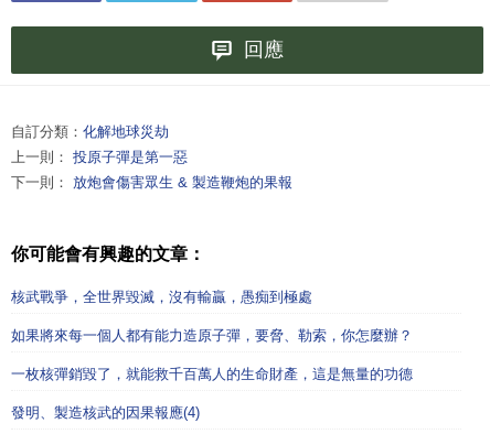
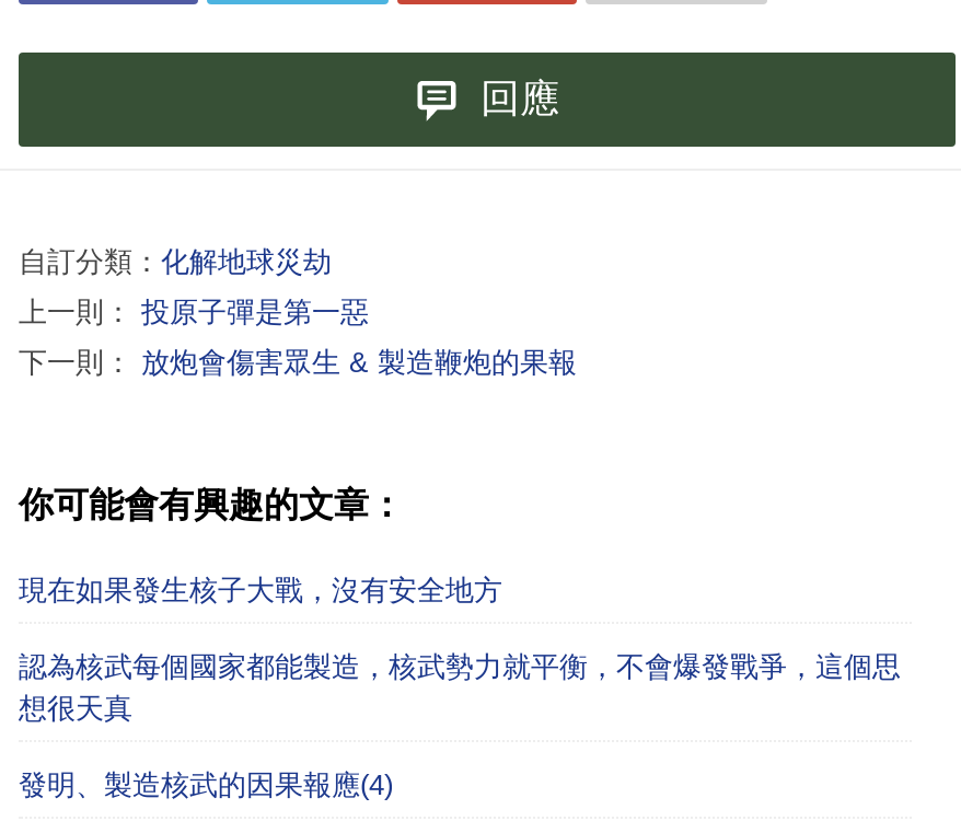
- 核武戰爭，全世界毀滅，沒有輸贏，愚痴到極處
- 如果將來每一個人都有能力造原子彈，要脅、勒索，你怎麼辦？
- 一枚核彈銷毀了，就能救千百萬人的生命財產，這是無量的功德
+ 現在如果發生核子大戰，沒有安全地方
+ 認為核武每個國家都能製造，核武勢力就平衡，不會爆發戰爭，這個思
+ 想很天真
